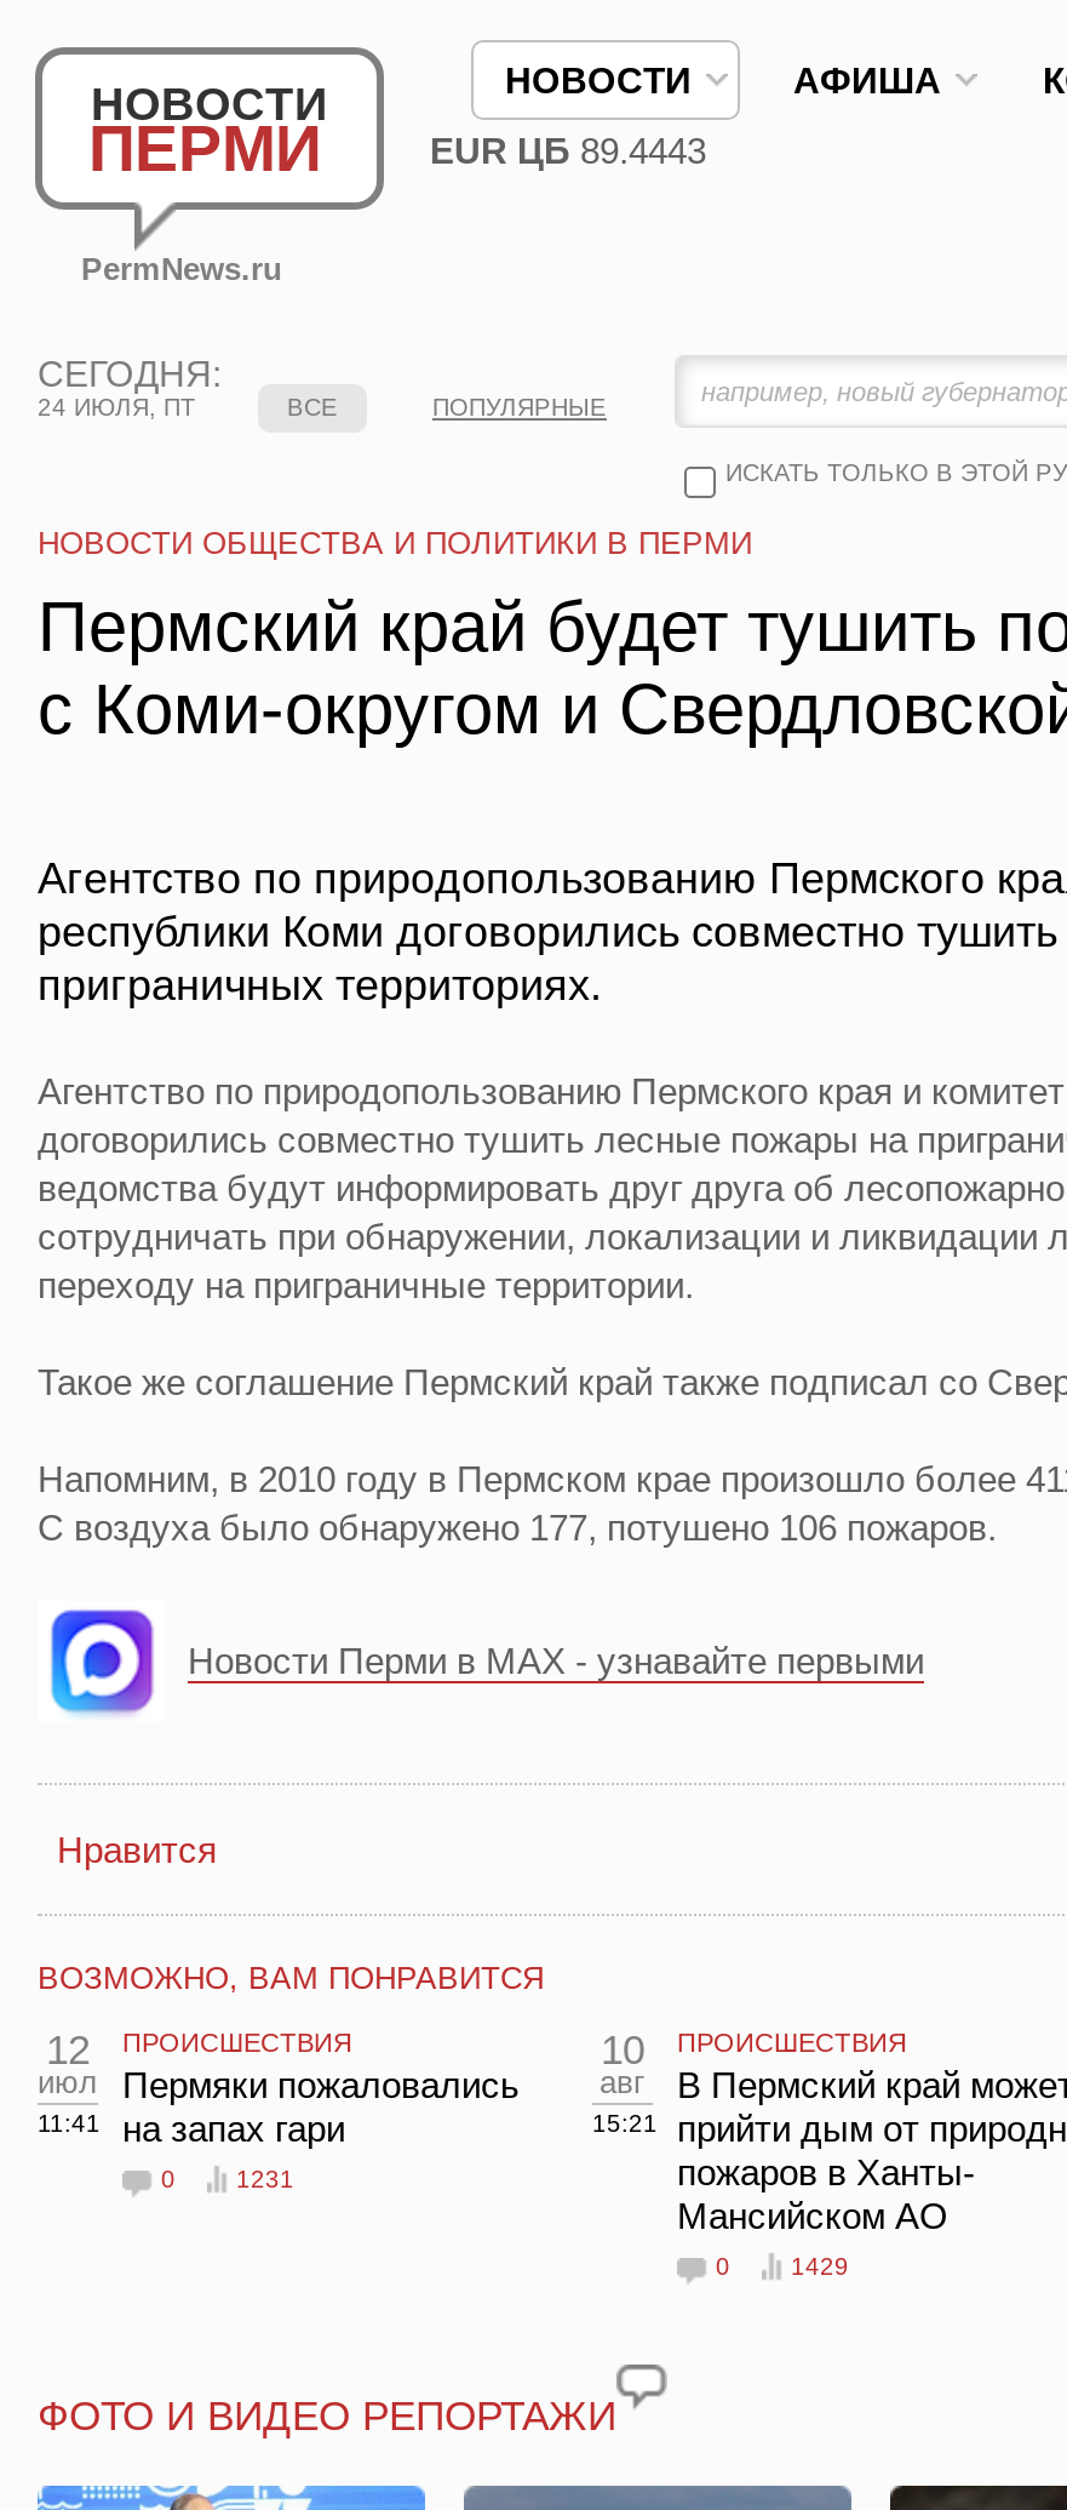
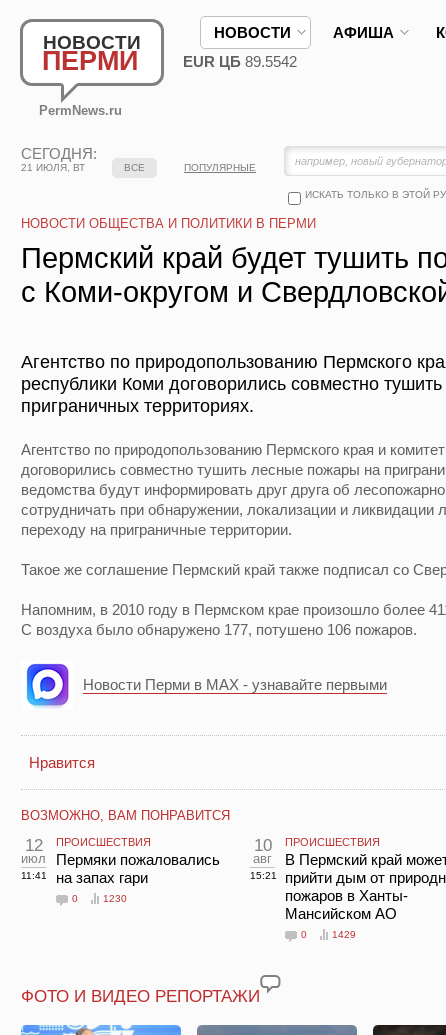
- EUR ЦБ 89.4443
+ EUR ЦБ 89.5542

- 24 ИЮЛЯ, ПТ
+ 21 ИЮЛЯ, ВТ

- 1231
+ 1230
